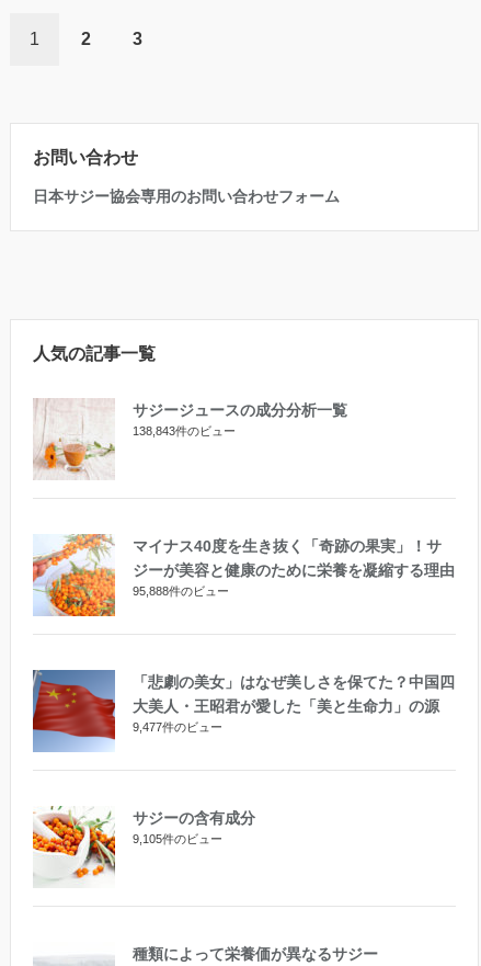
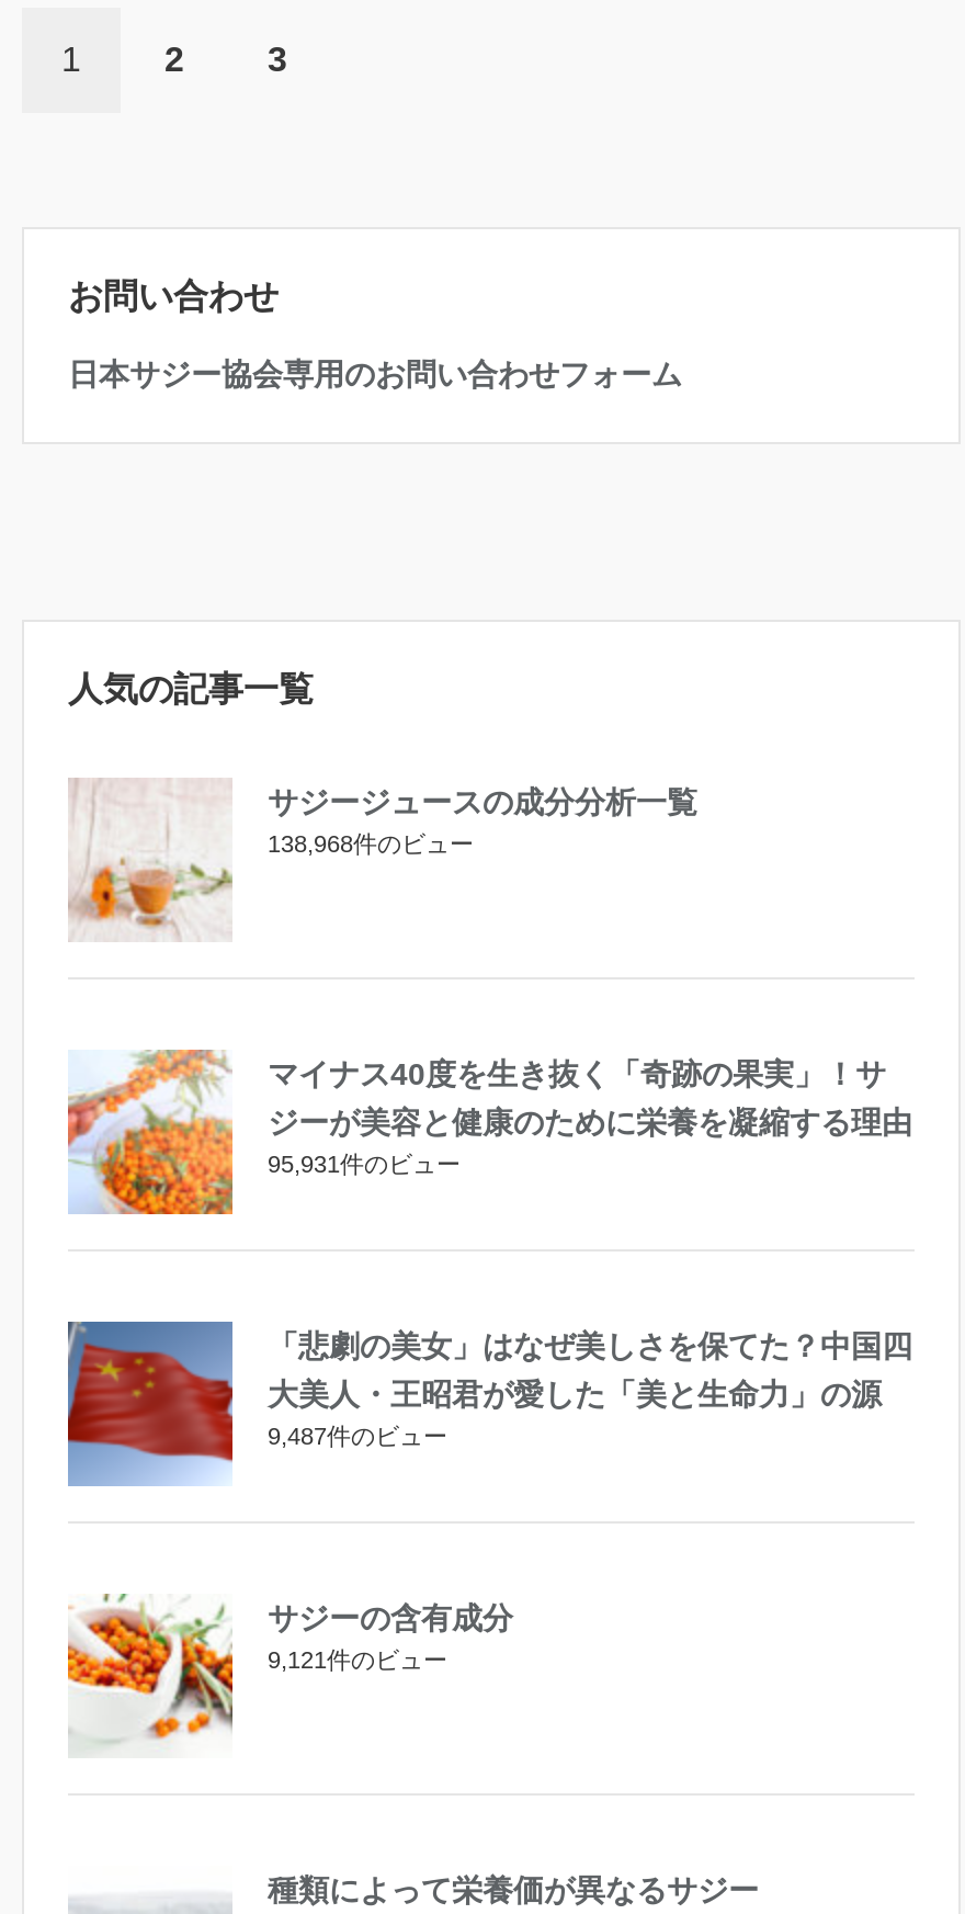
- 138,843件のビュー
+ 138,968件のビュー

- 95,888件のビュー
+ 95,931件のビュー

- 9,477件のビュー
+ 9,487件のビュー

- 9,105件のビュー
+ 9,121件のビュー
